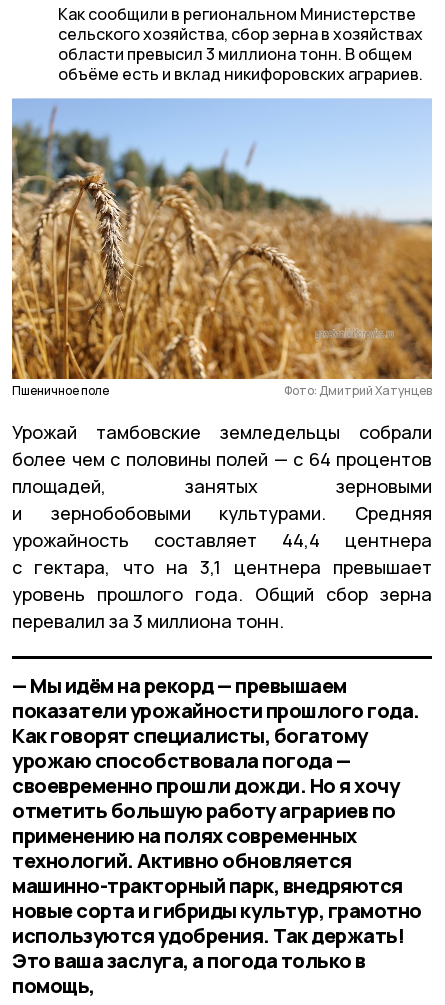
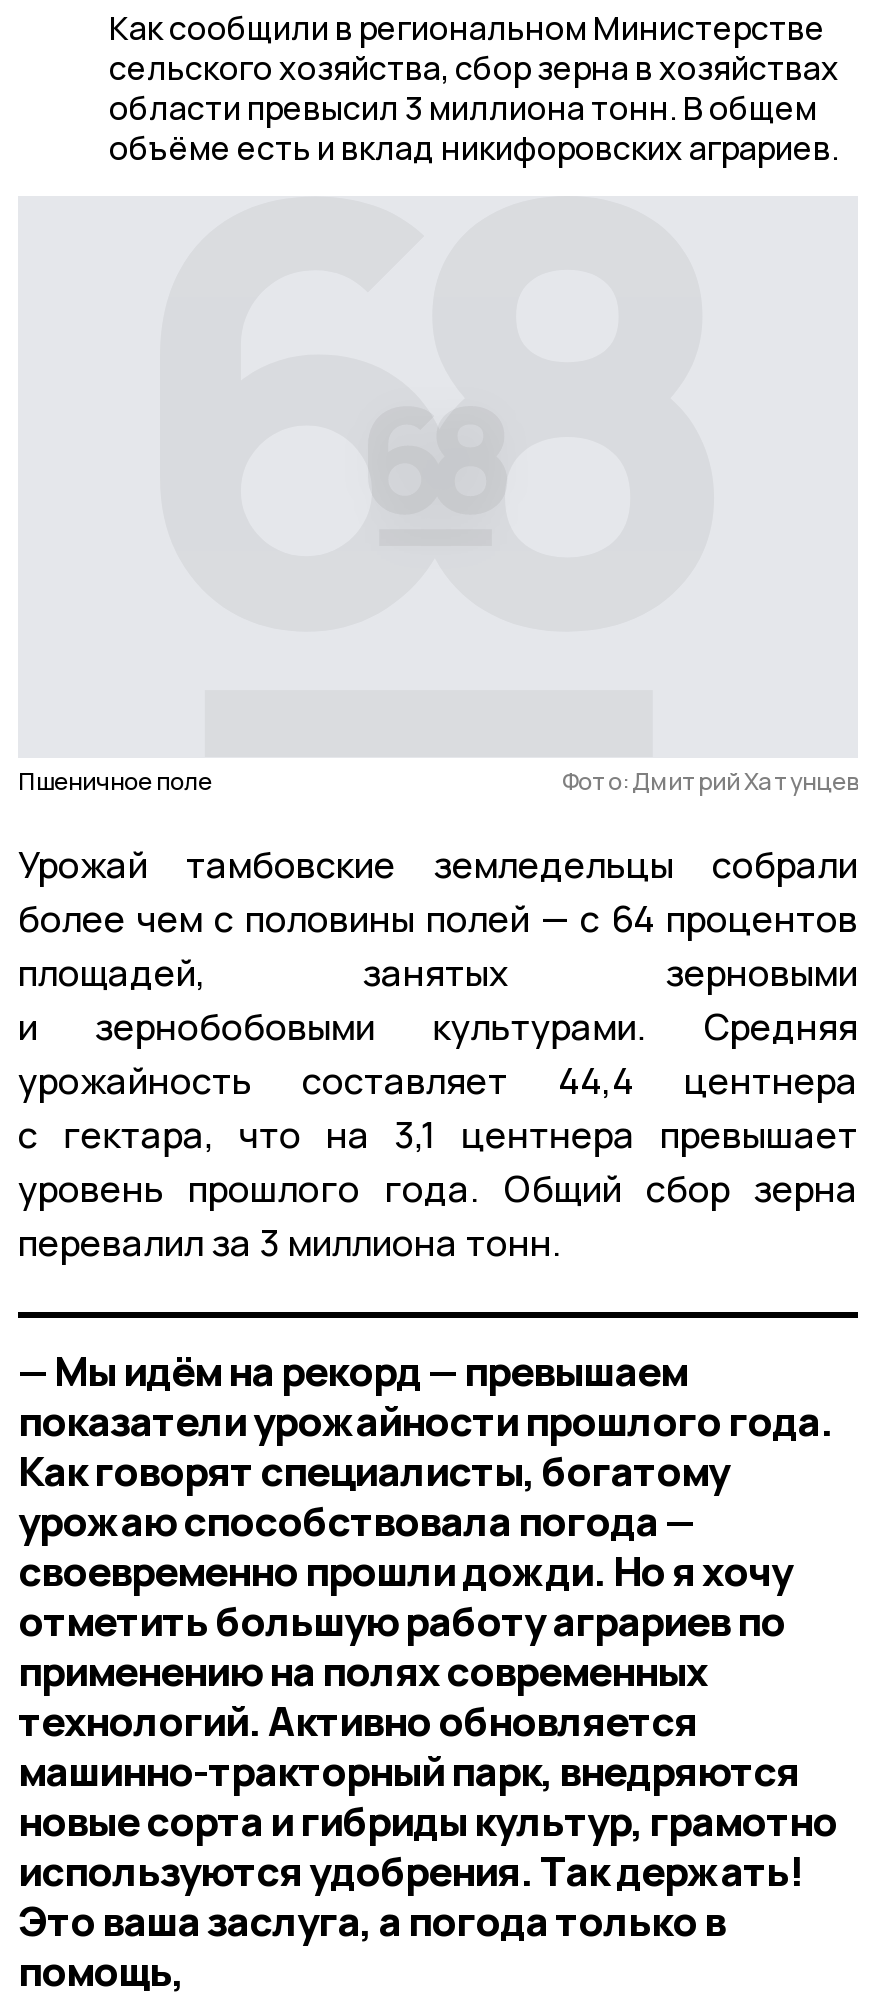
- [image]
